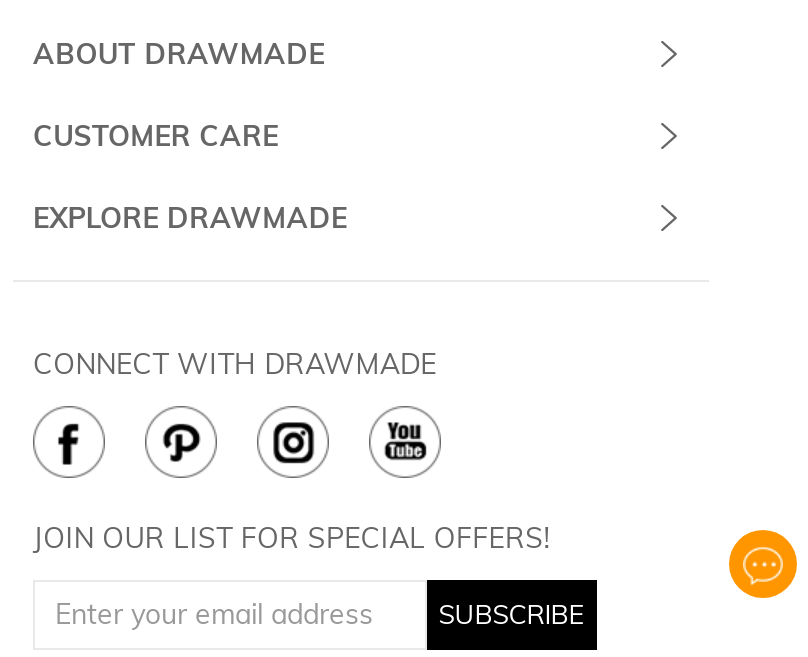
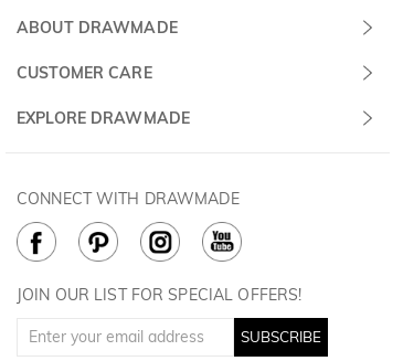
- [image]
